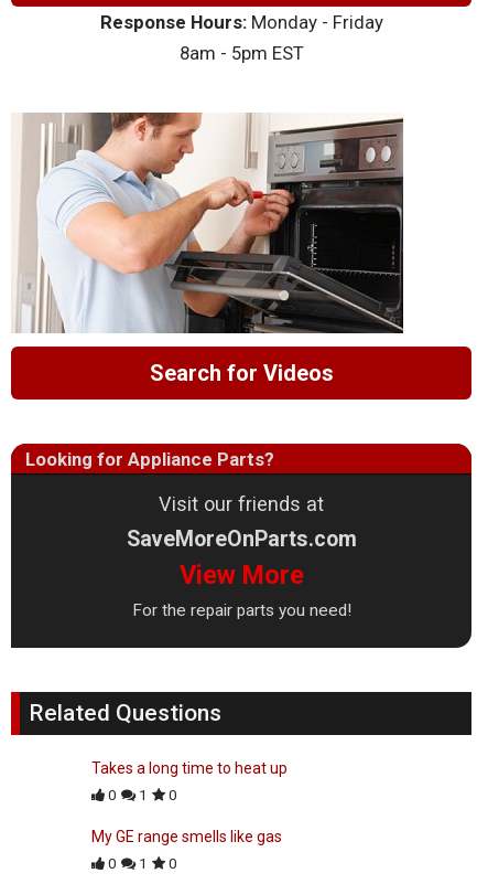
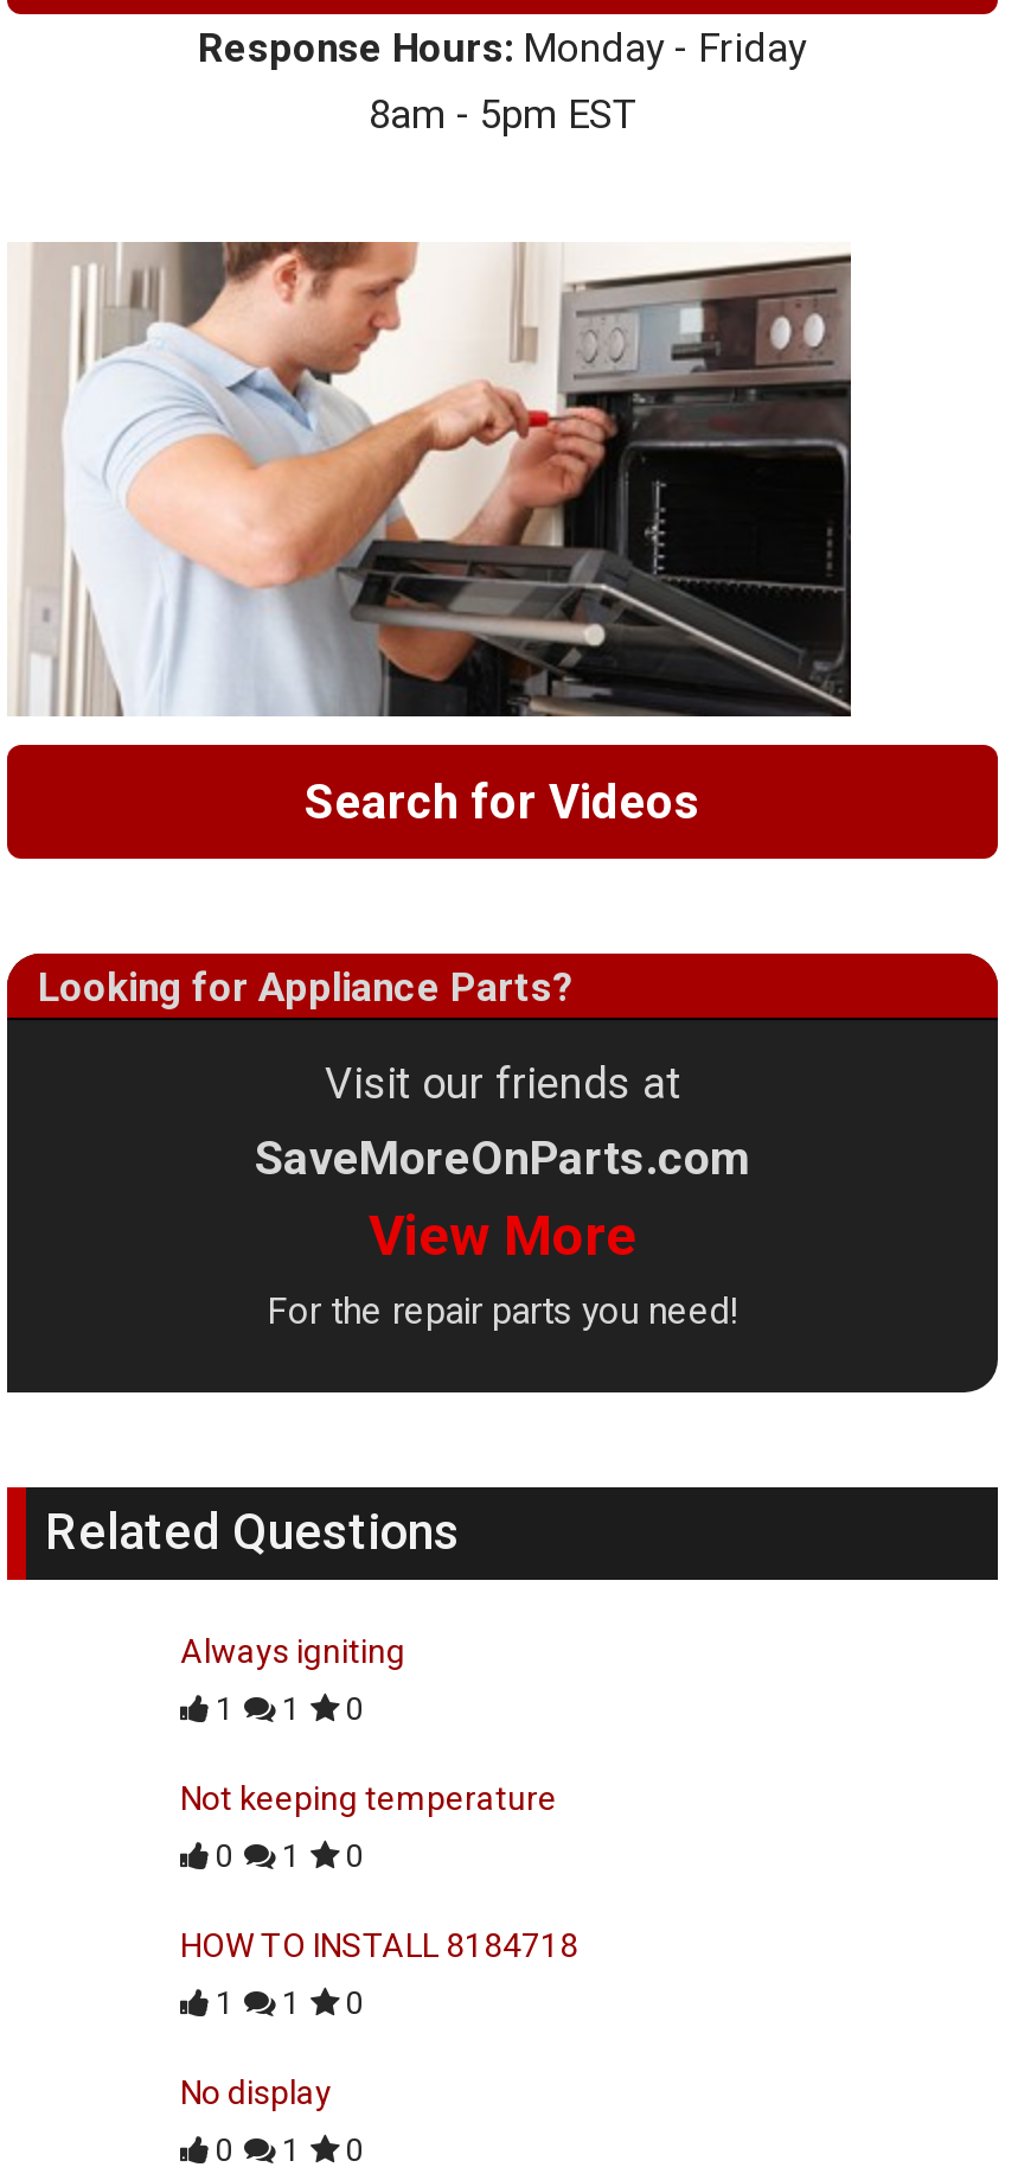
- Takes a long time to heat up
+ Always igniting
+ 1
+ 1
+ 0
+ Not keeping temperature

- My GE range smells like gas
+ HOW TO INSTALL 8184718
+ 1
+ 1
+ 0
+ No display
